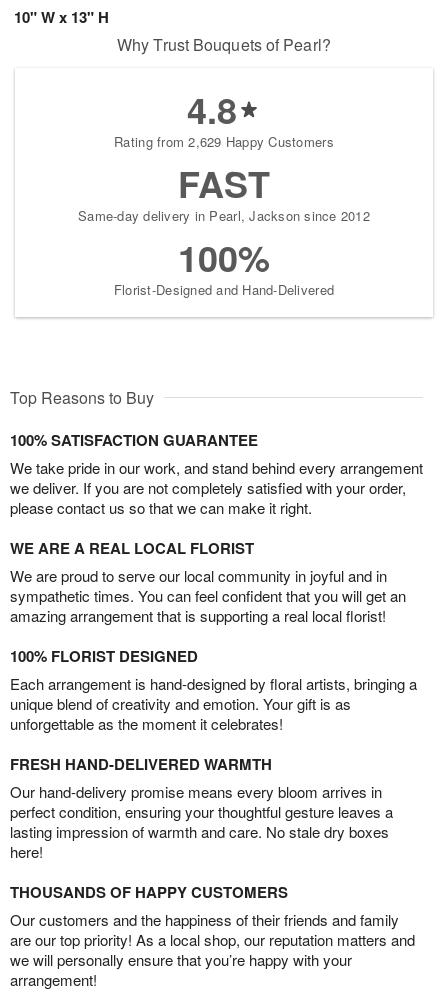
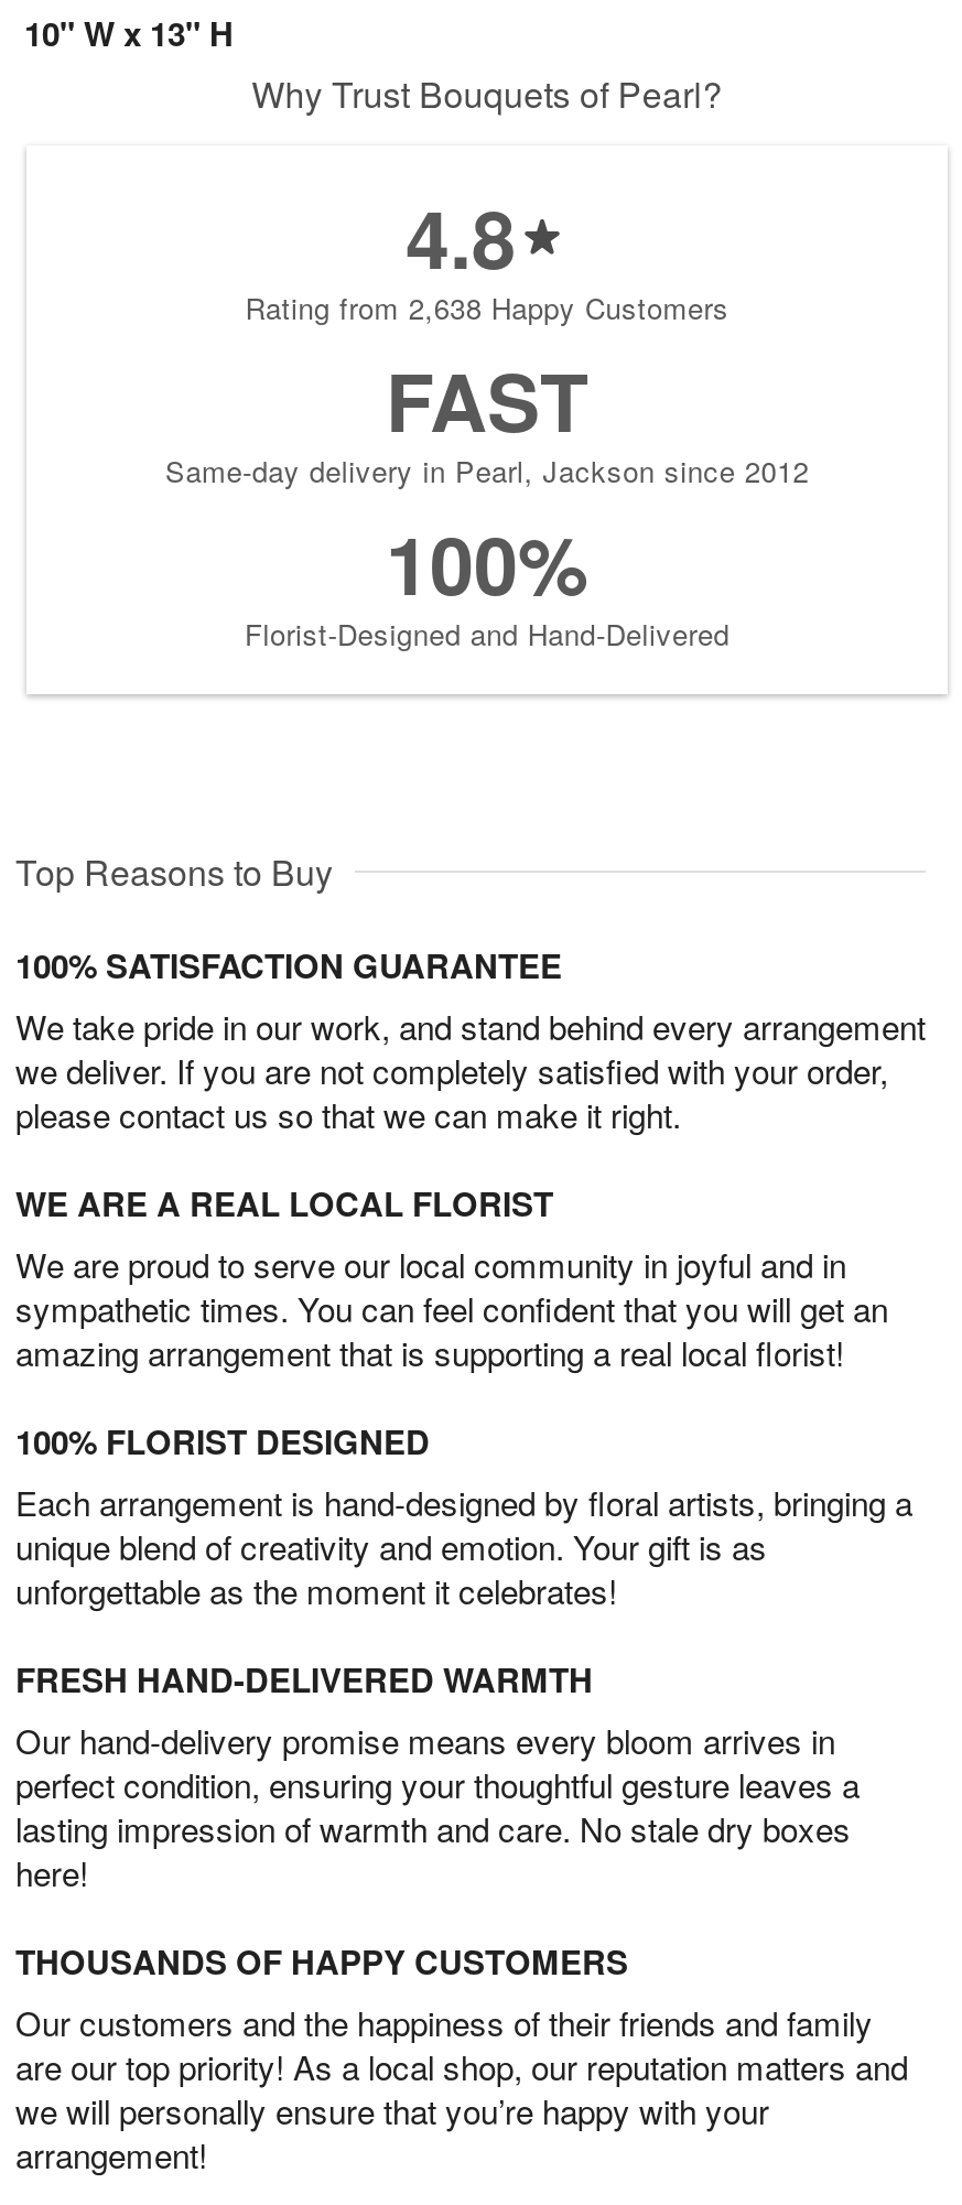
- Rating from 2,629 Happy Customers
+ Rating from 2,638 Happy Customers
